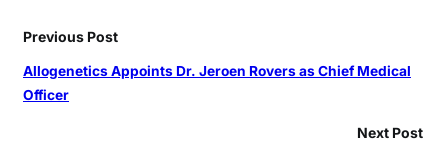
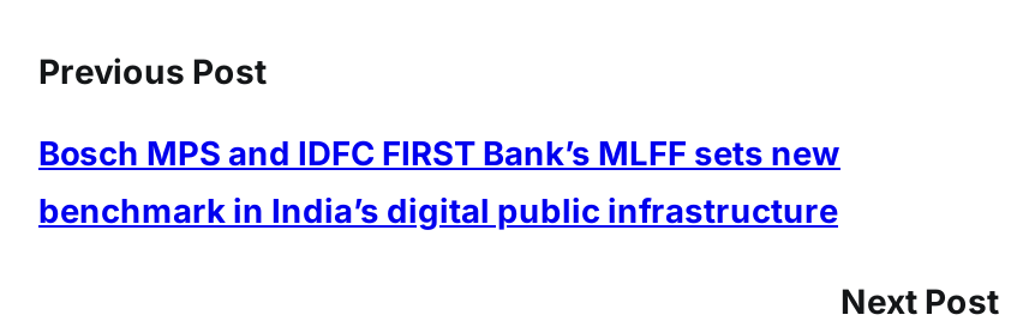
- Allogenetics Appoints Dr. Jeroen Rovers as Chief Medical
+ Bosch MPS and IDFC FIRST Bank’s MLFF sets new

- Officer
+ benchmark in India’s digital public infrastructure
